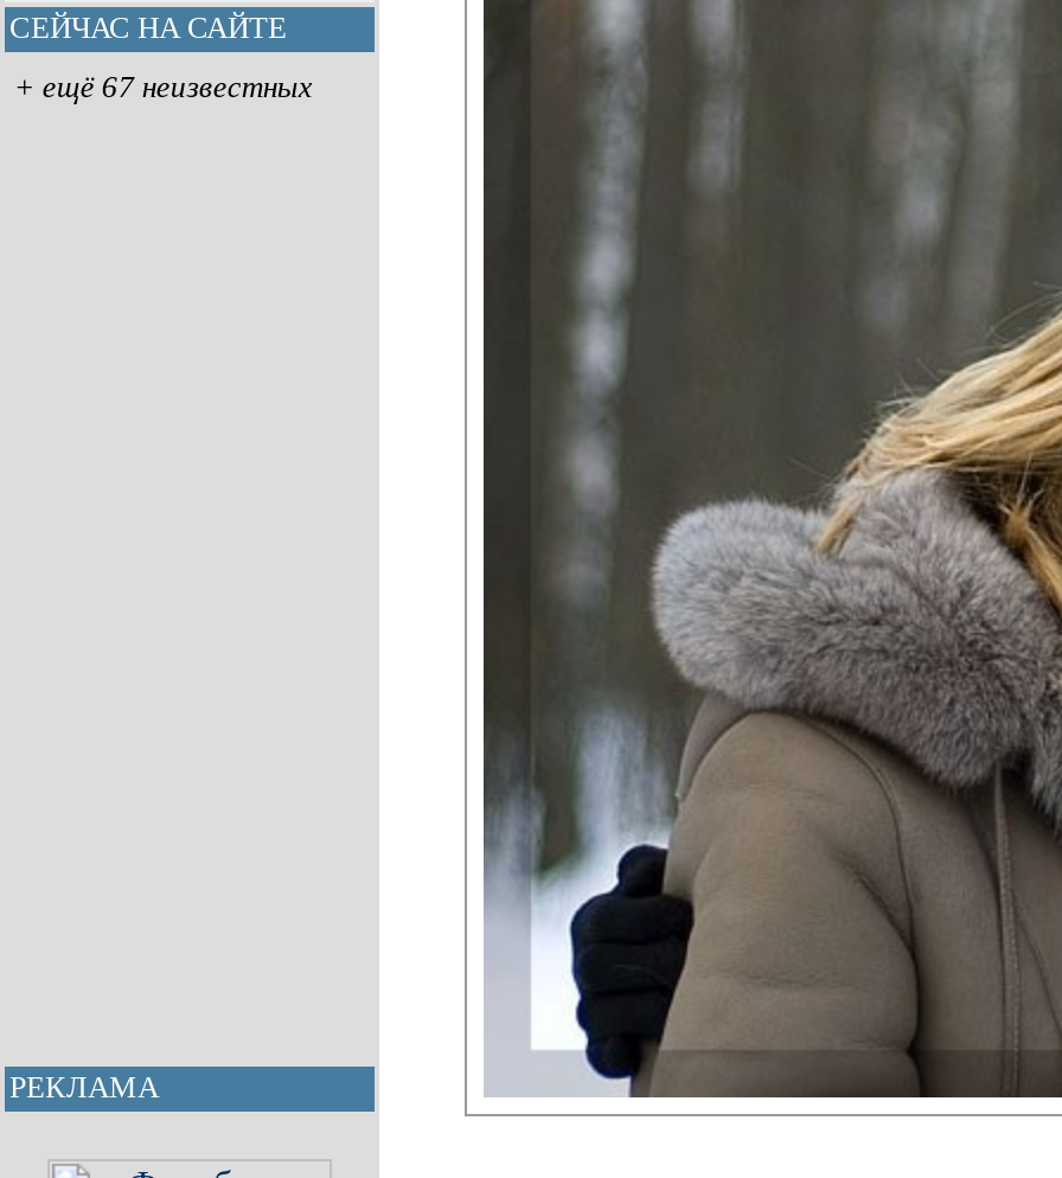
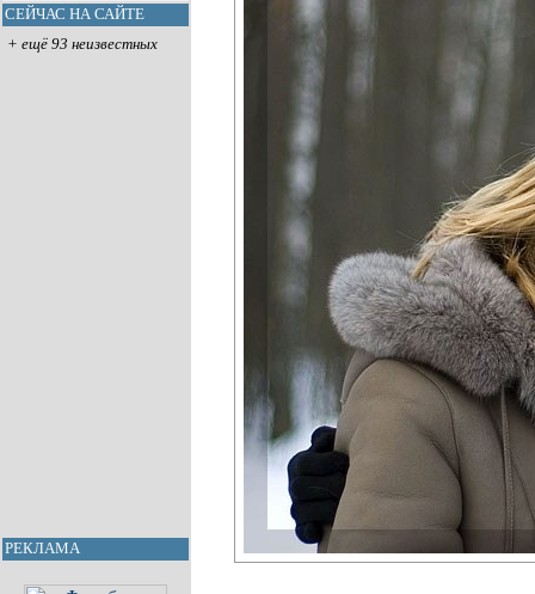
- + ещё 67 неизвестных
+ + ещё 93 неизвестных
